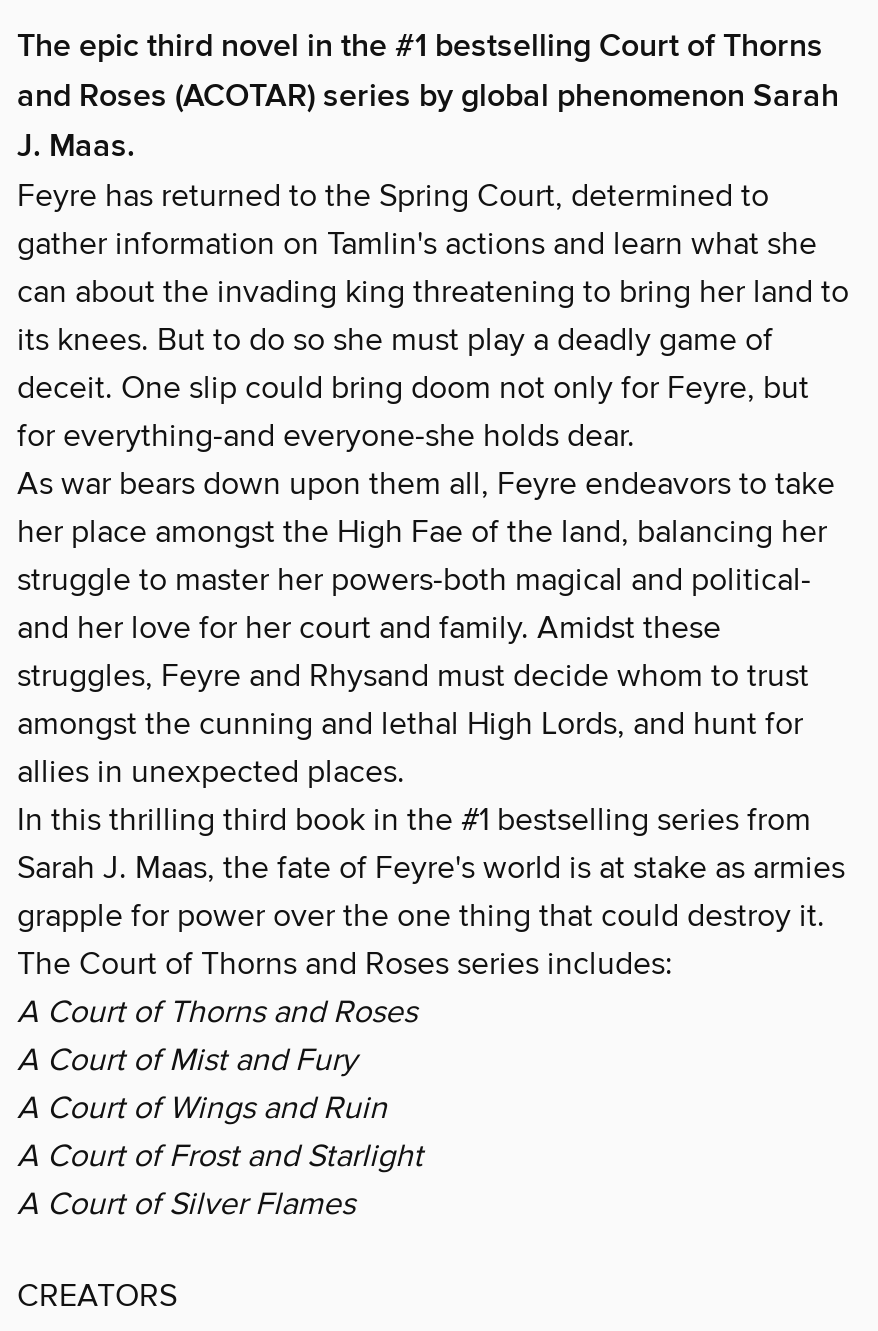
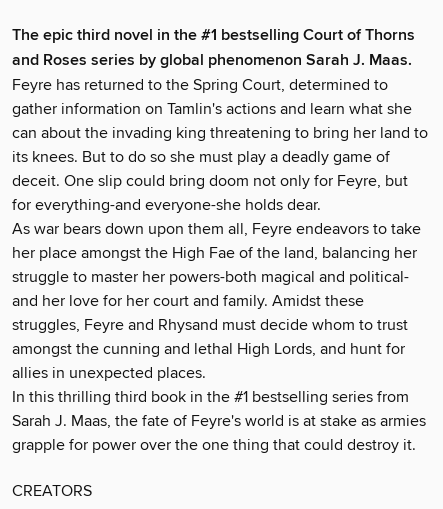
- and Roses (ACOTAR) series by global phenomenon Sarah
- J. Maas.
+ and Roses series by global phenomenon Sarah J. Maas.

- The Court of Thorns and Roses series includes:
- A Court of Thorns and Roses
- A Court of Mist and Fury
- A Court of Wings and Ruin
- A Court of Frost and Starlight
- A Court of Silver Flames
